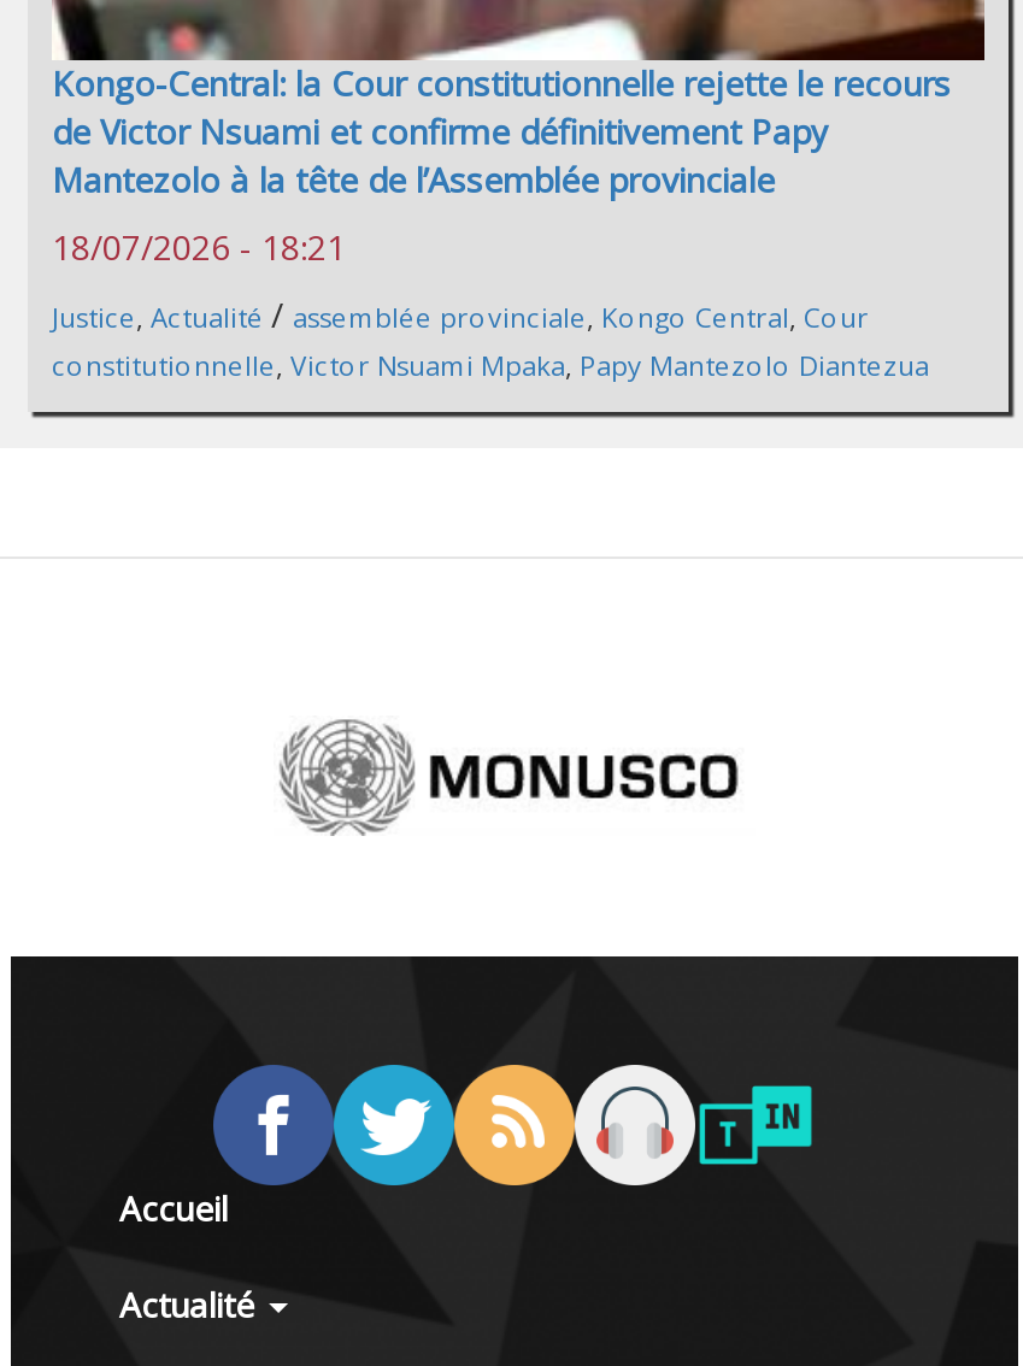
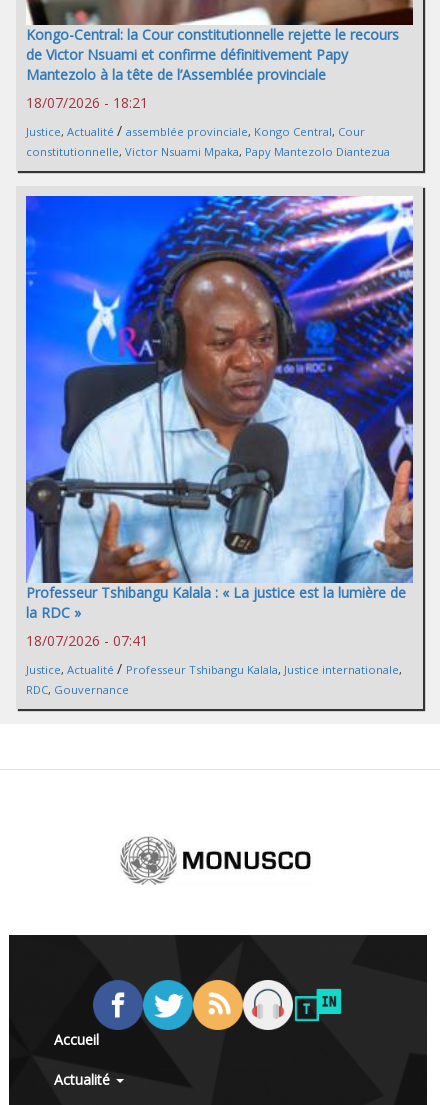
+ [image]
+ Professeur Tshibangu Kalala : « La justice est la lumière de
+ la RDC »
+ 18/07/2026 - 07:41
+ Justice, Actualité / Professeur Tshibangu Kalala, Justice internationale,
+ RDC, Gouvernance
